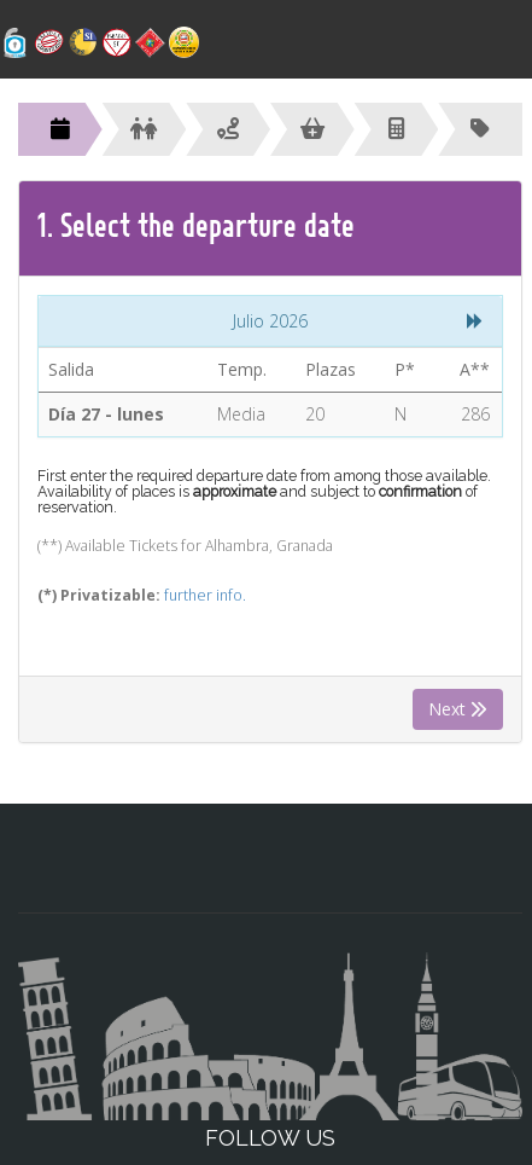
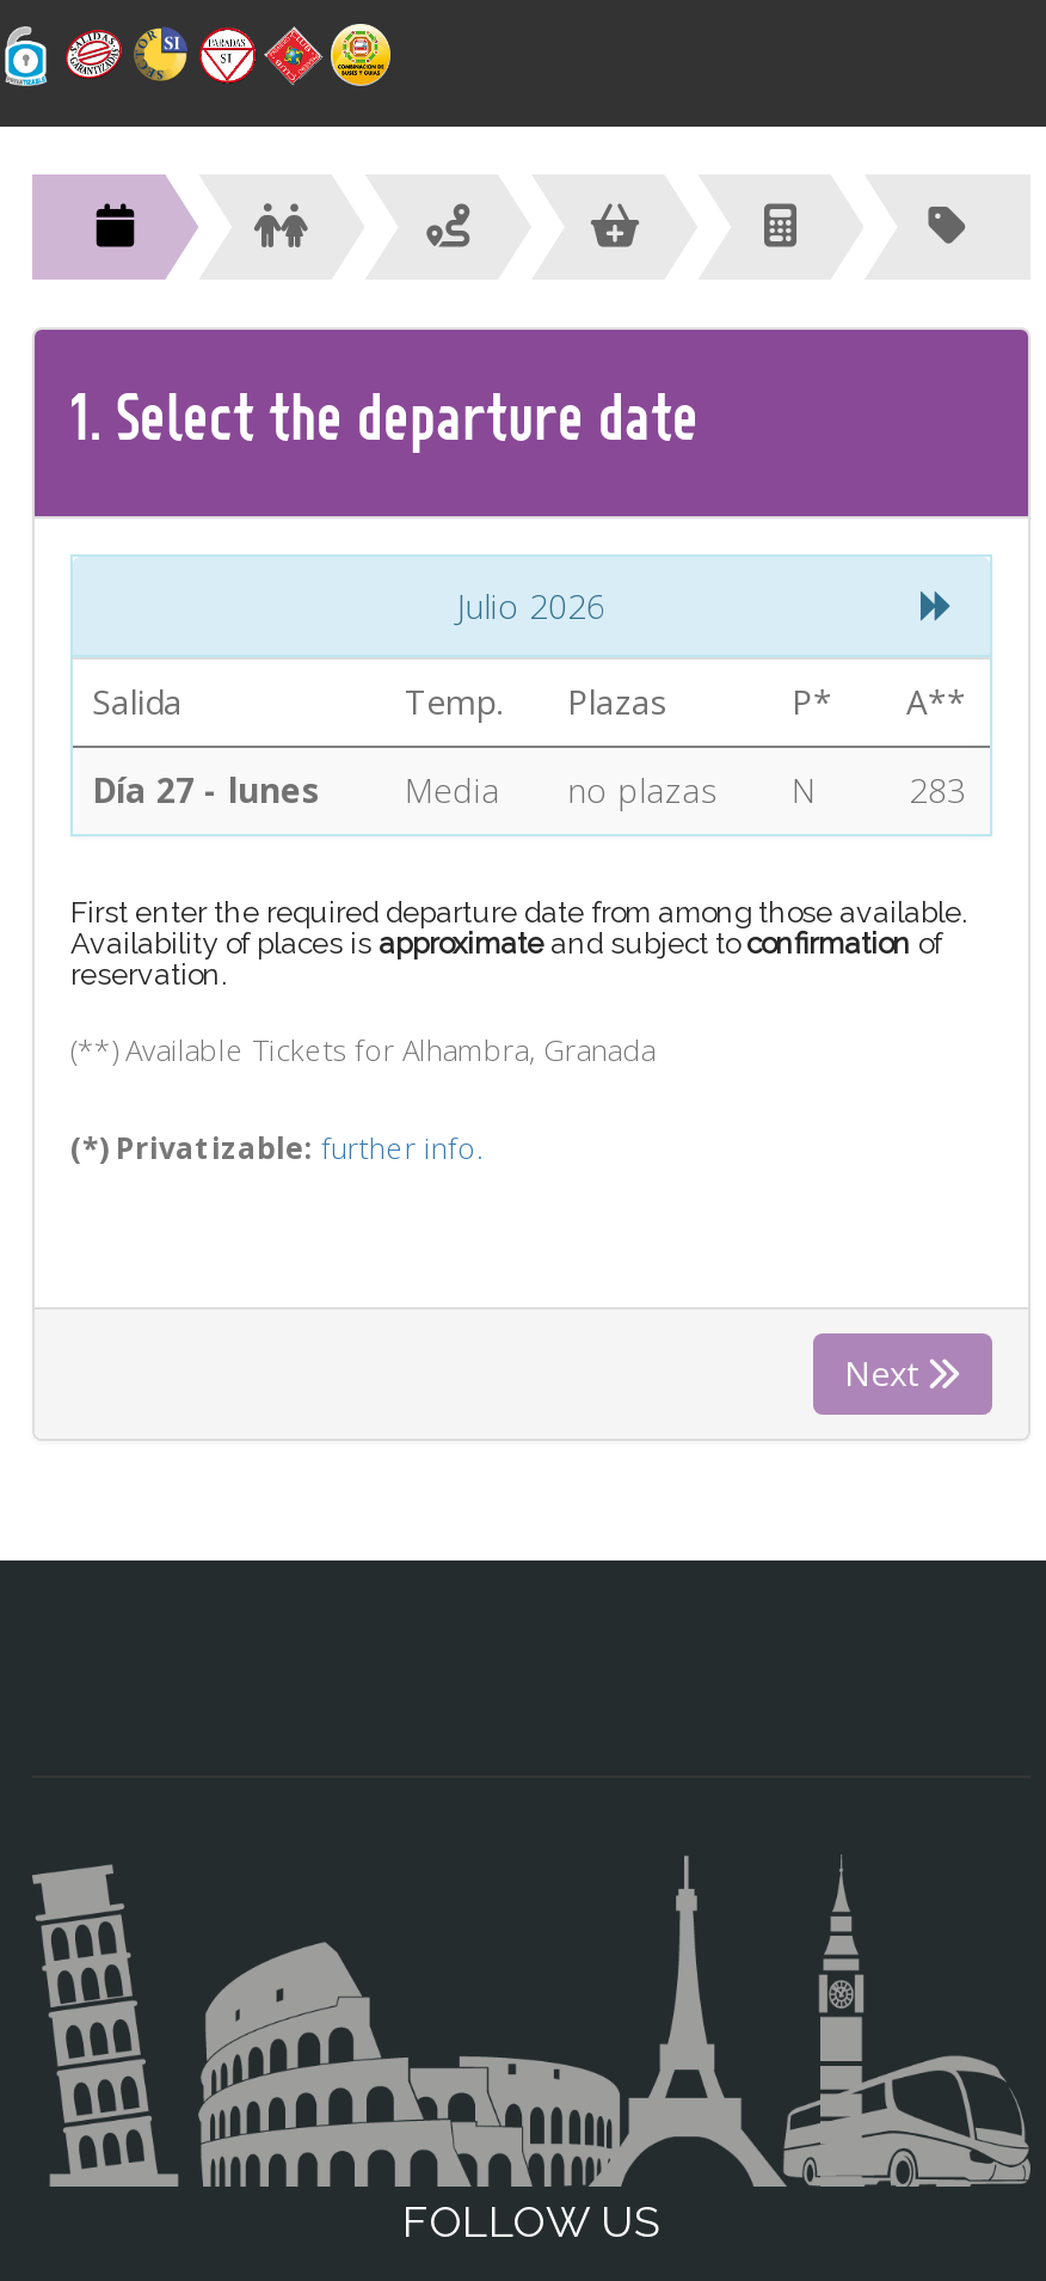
- 20
+ no plazas

- 286
+ 283
